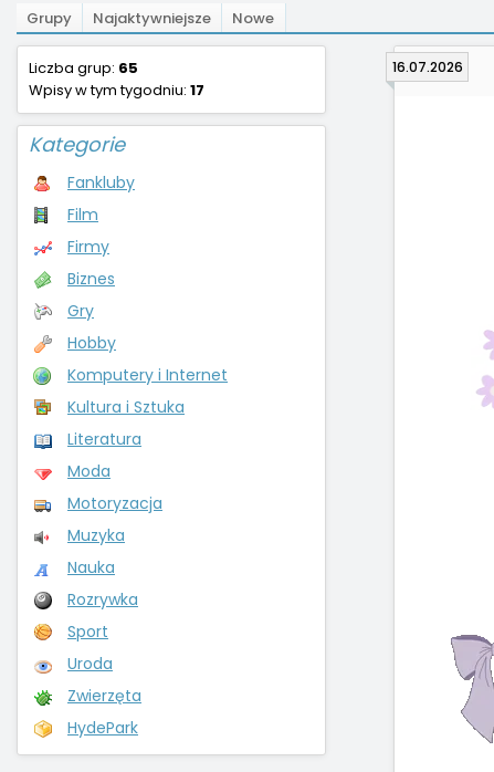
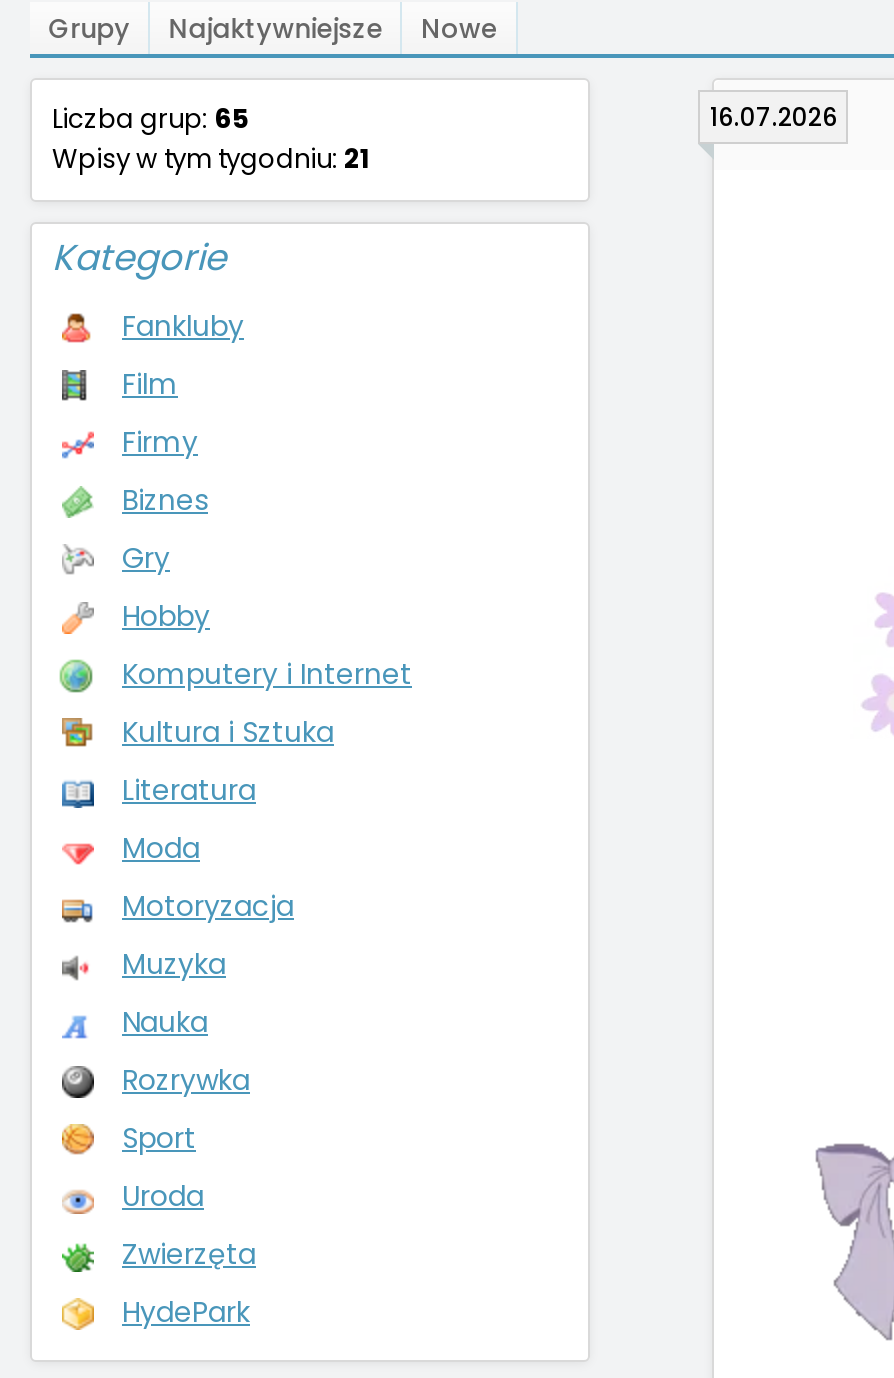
- Wpisy w tym tygodniu: 17
+ Wpisy w tym tygodniu: 21
